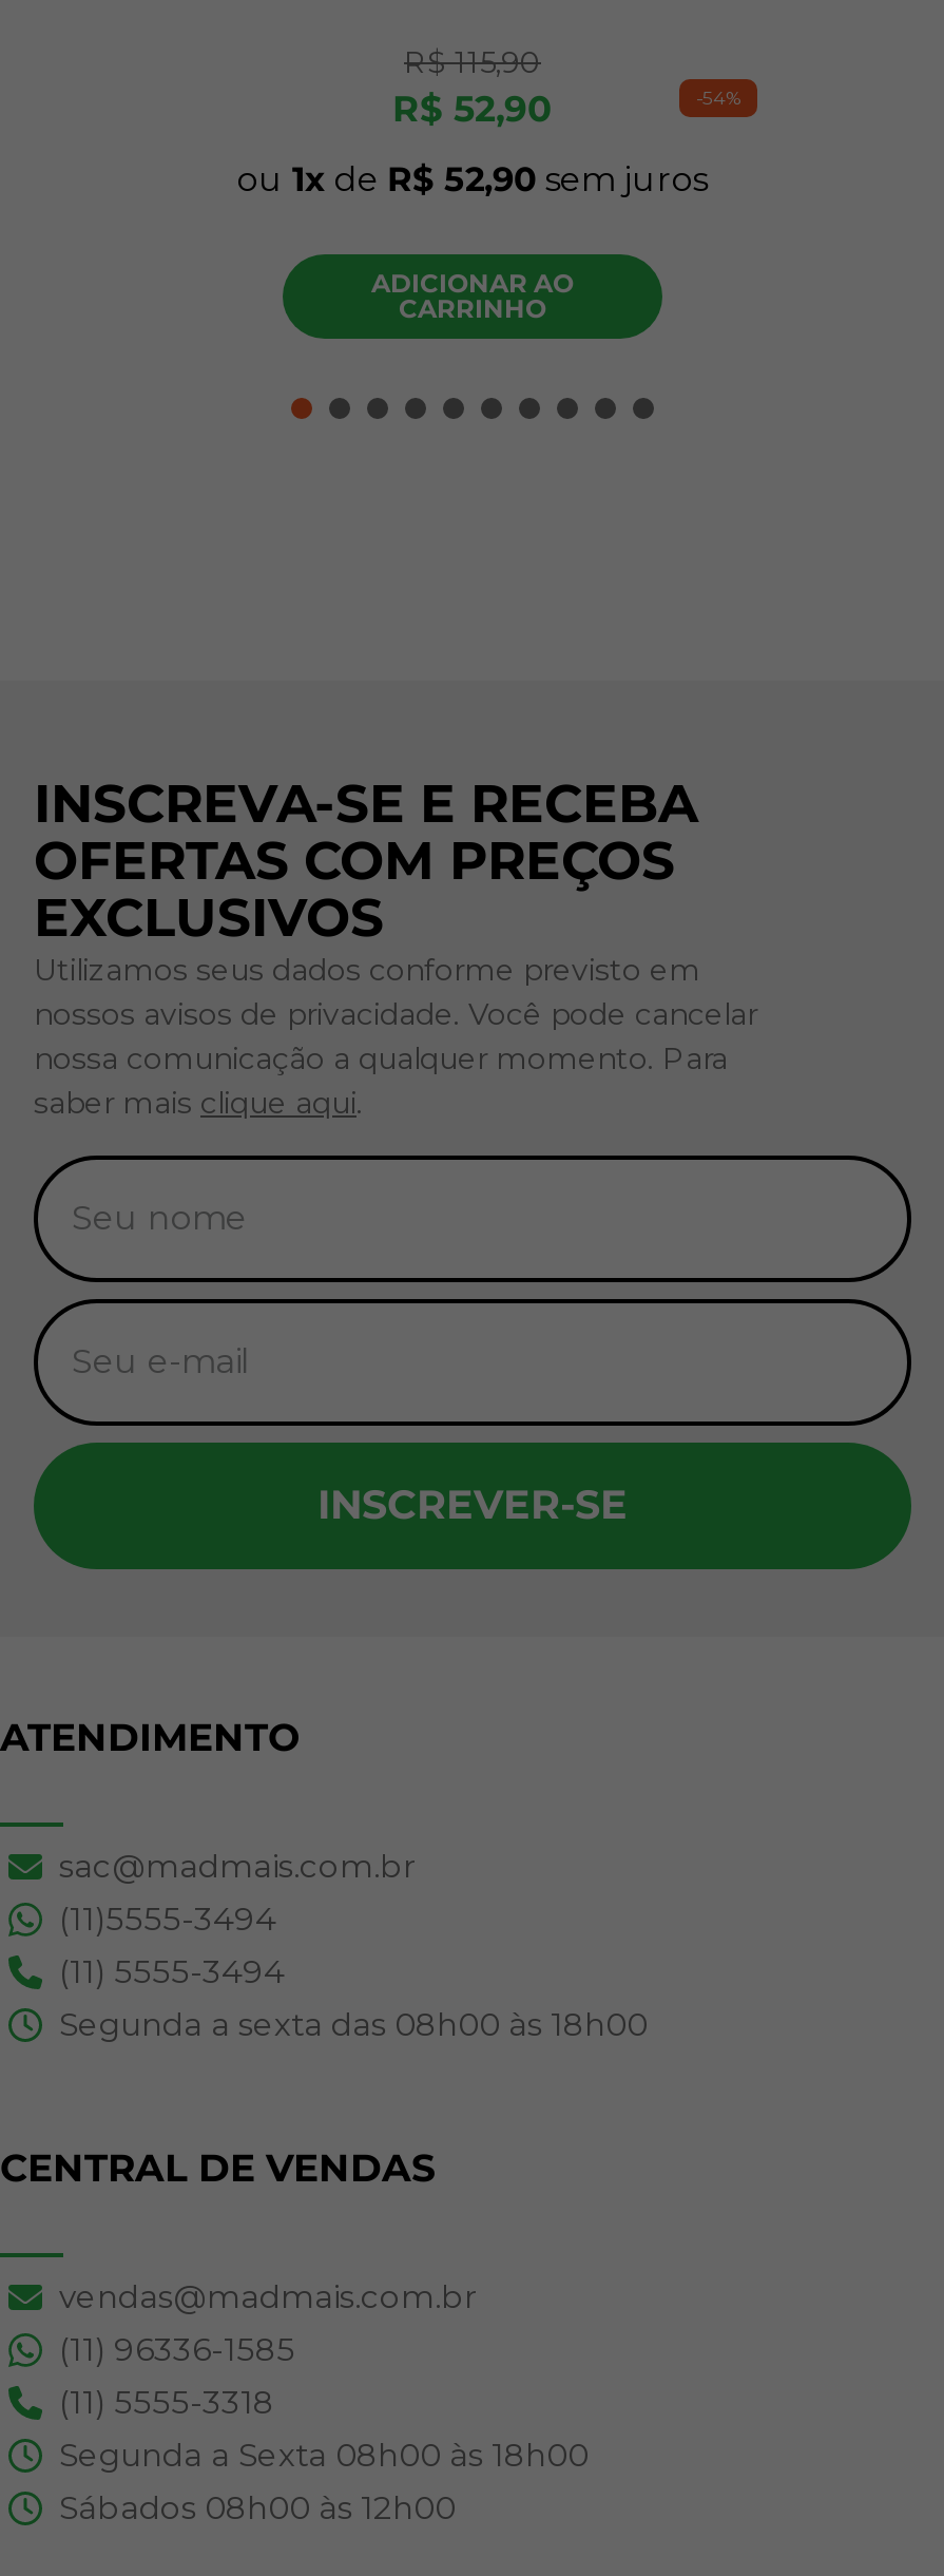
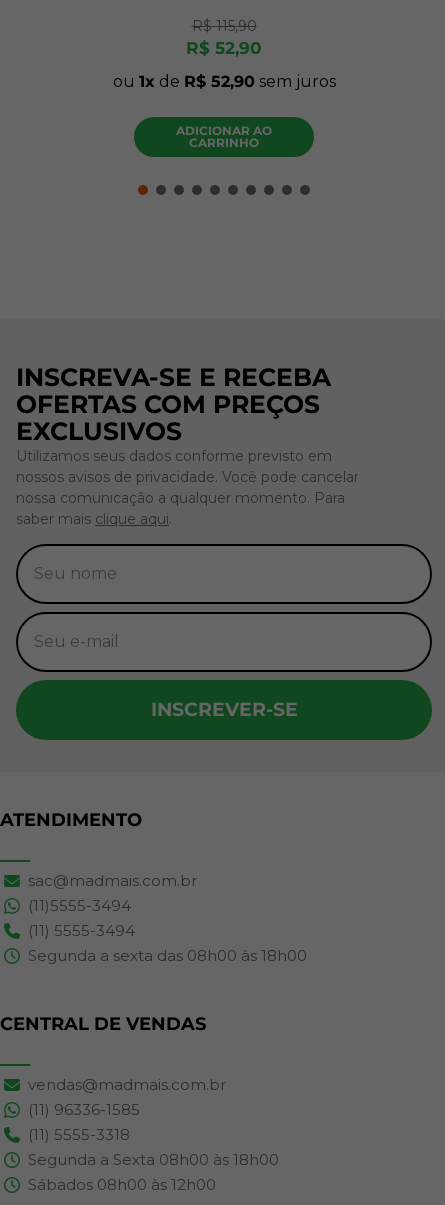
- -54%
